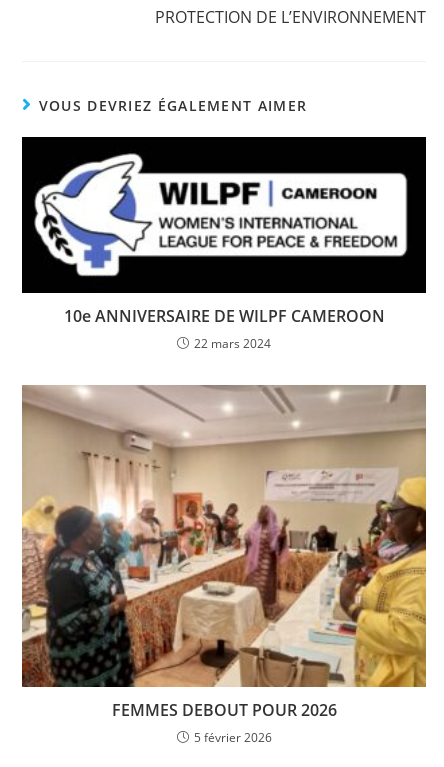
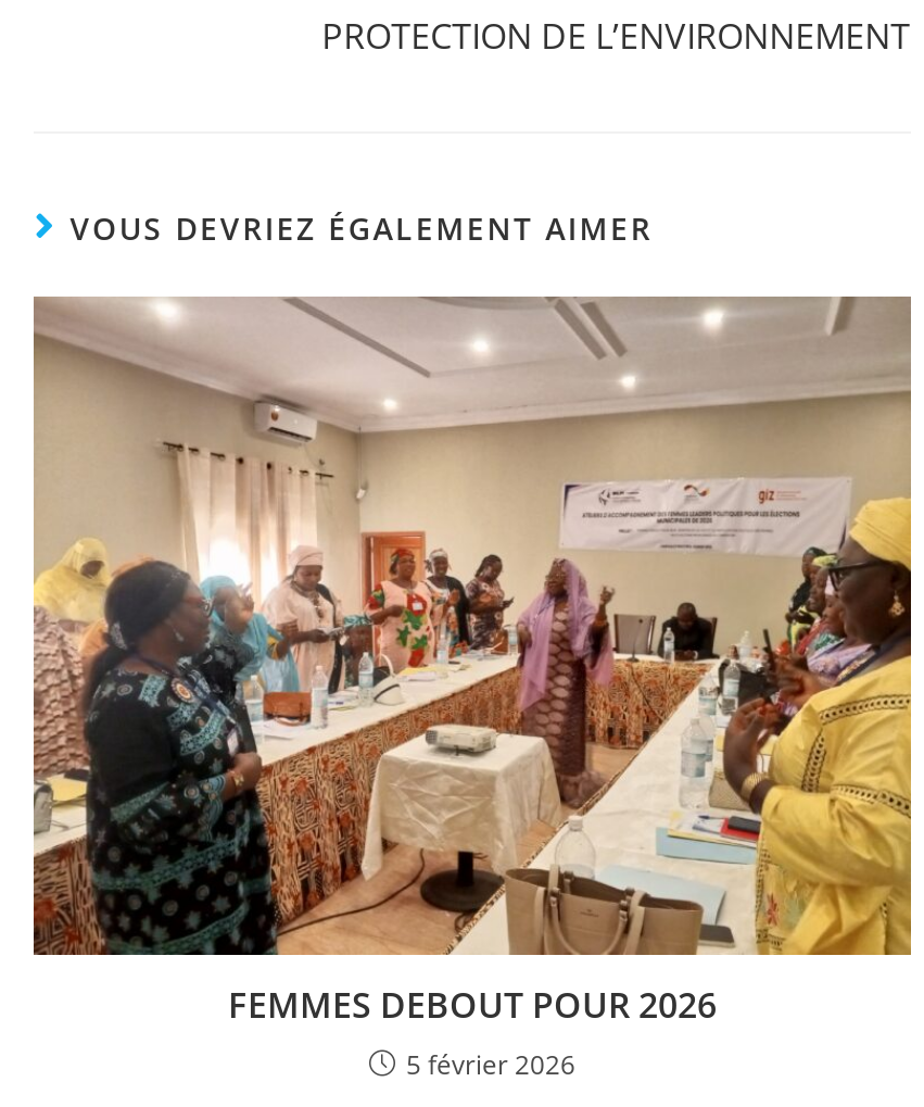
- [image]
- 10e ANNIVERSAIRE DE WILPF CAMEROON
- 22 mars 2024
